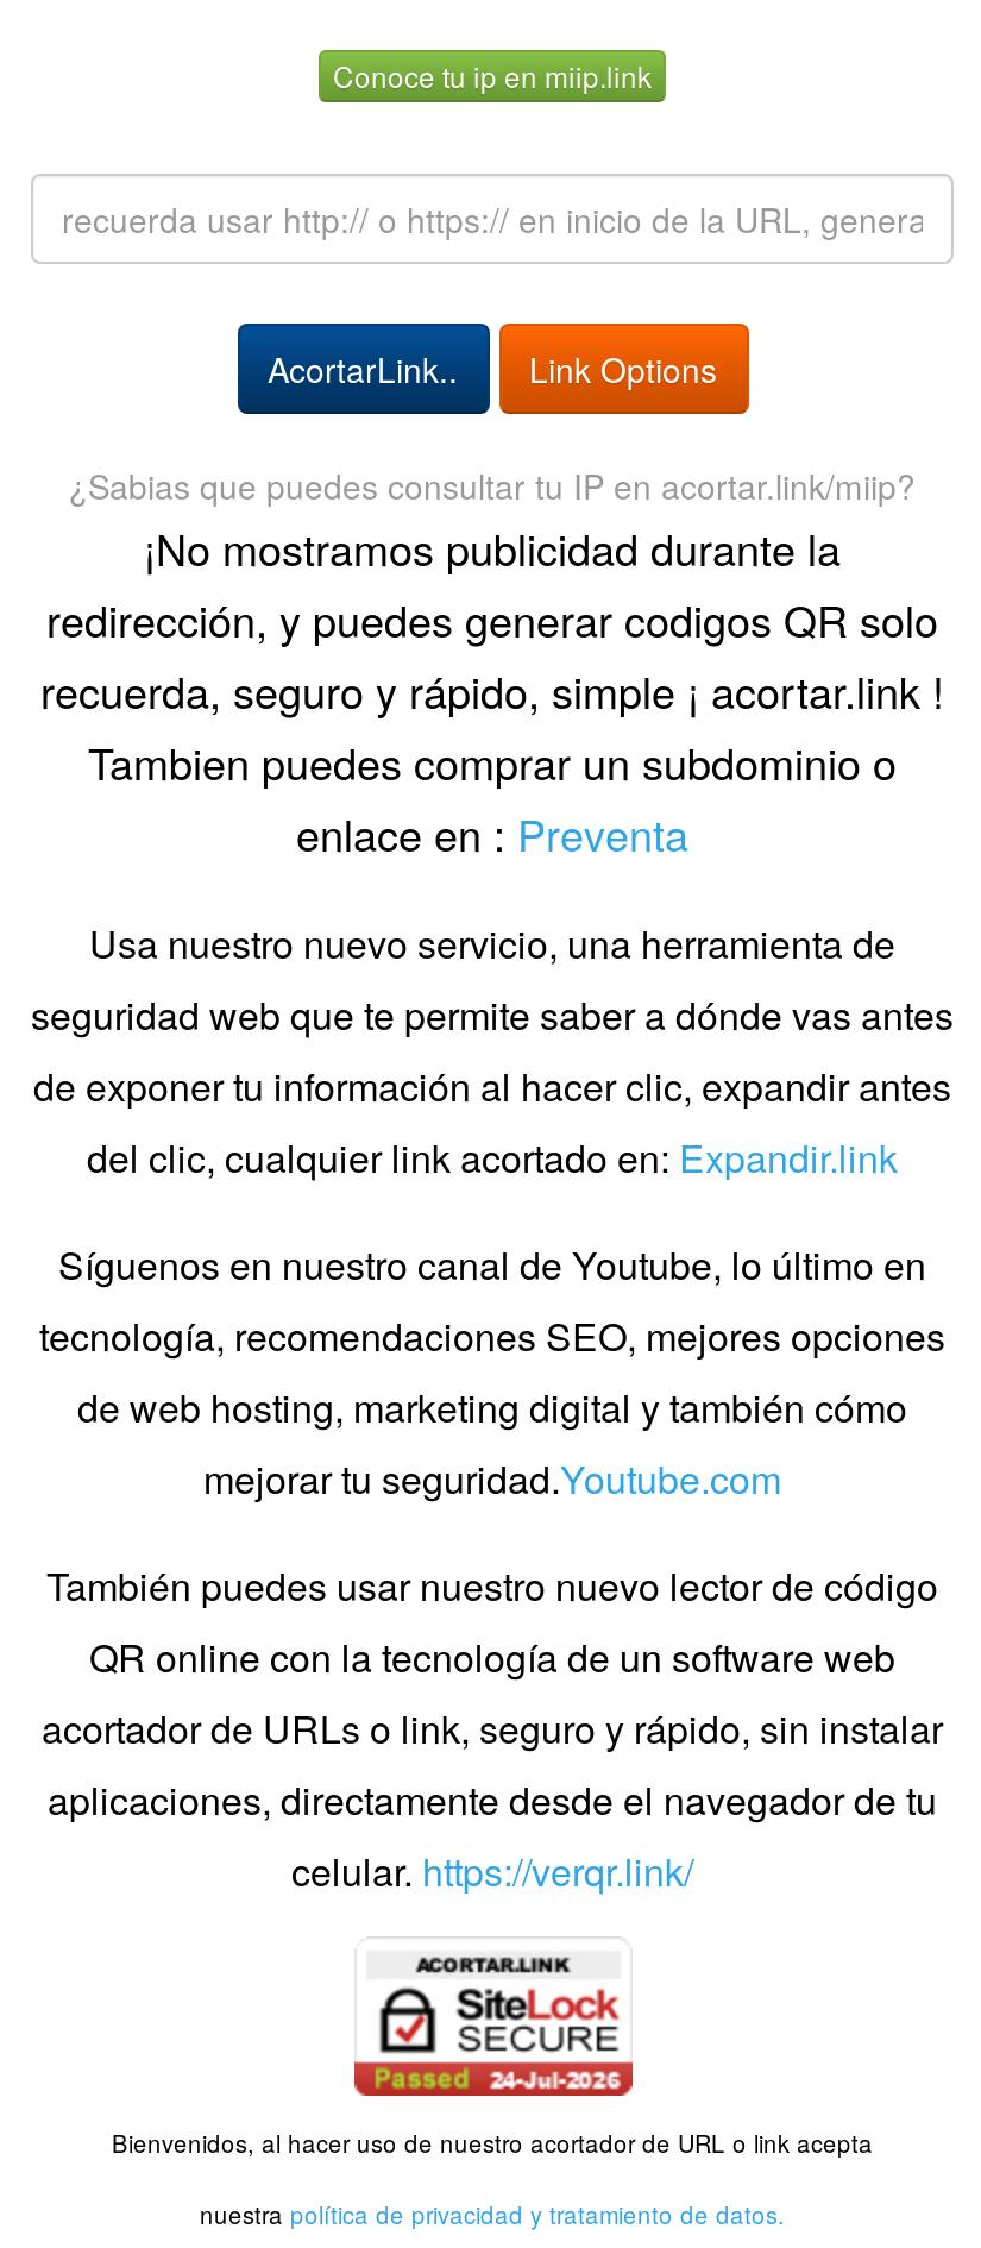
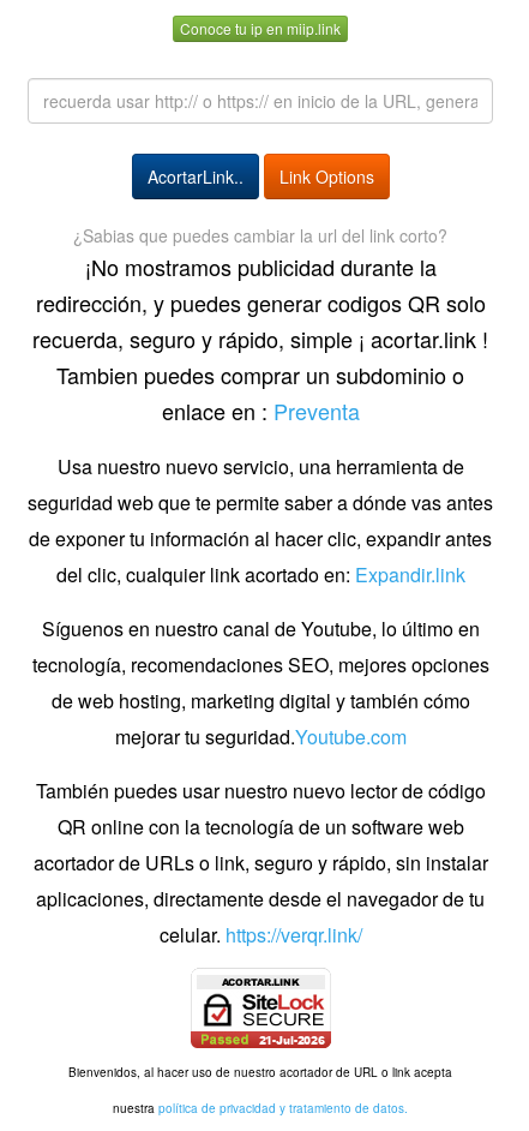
- ¿Sabias que puedes consultar tu IP en acortar.link/miip?
+ ¿Sabias que puedes cambiar la url del link corto?
